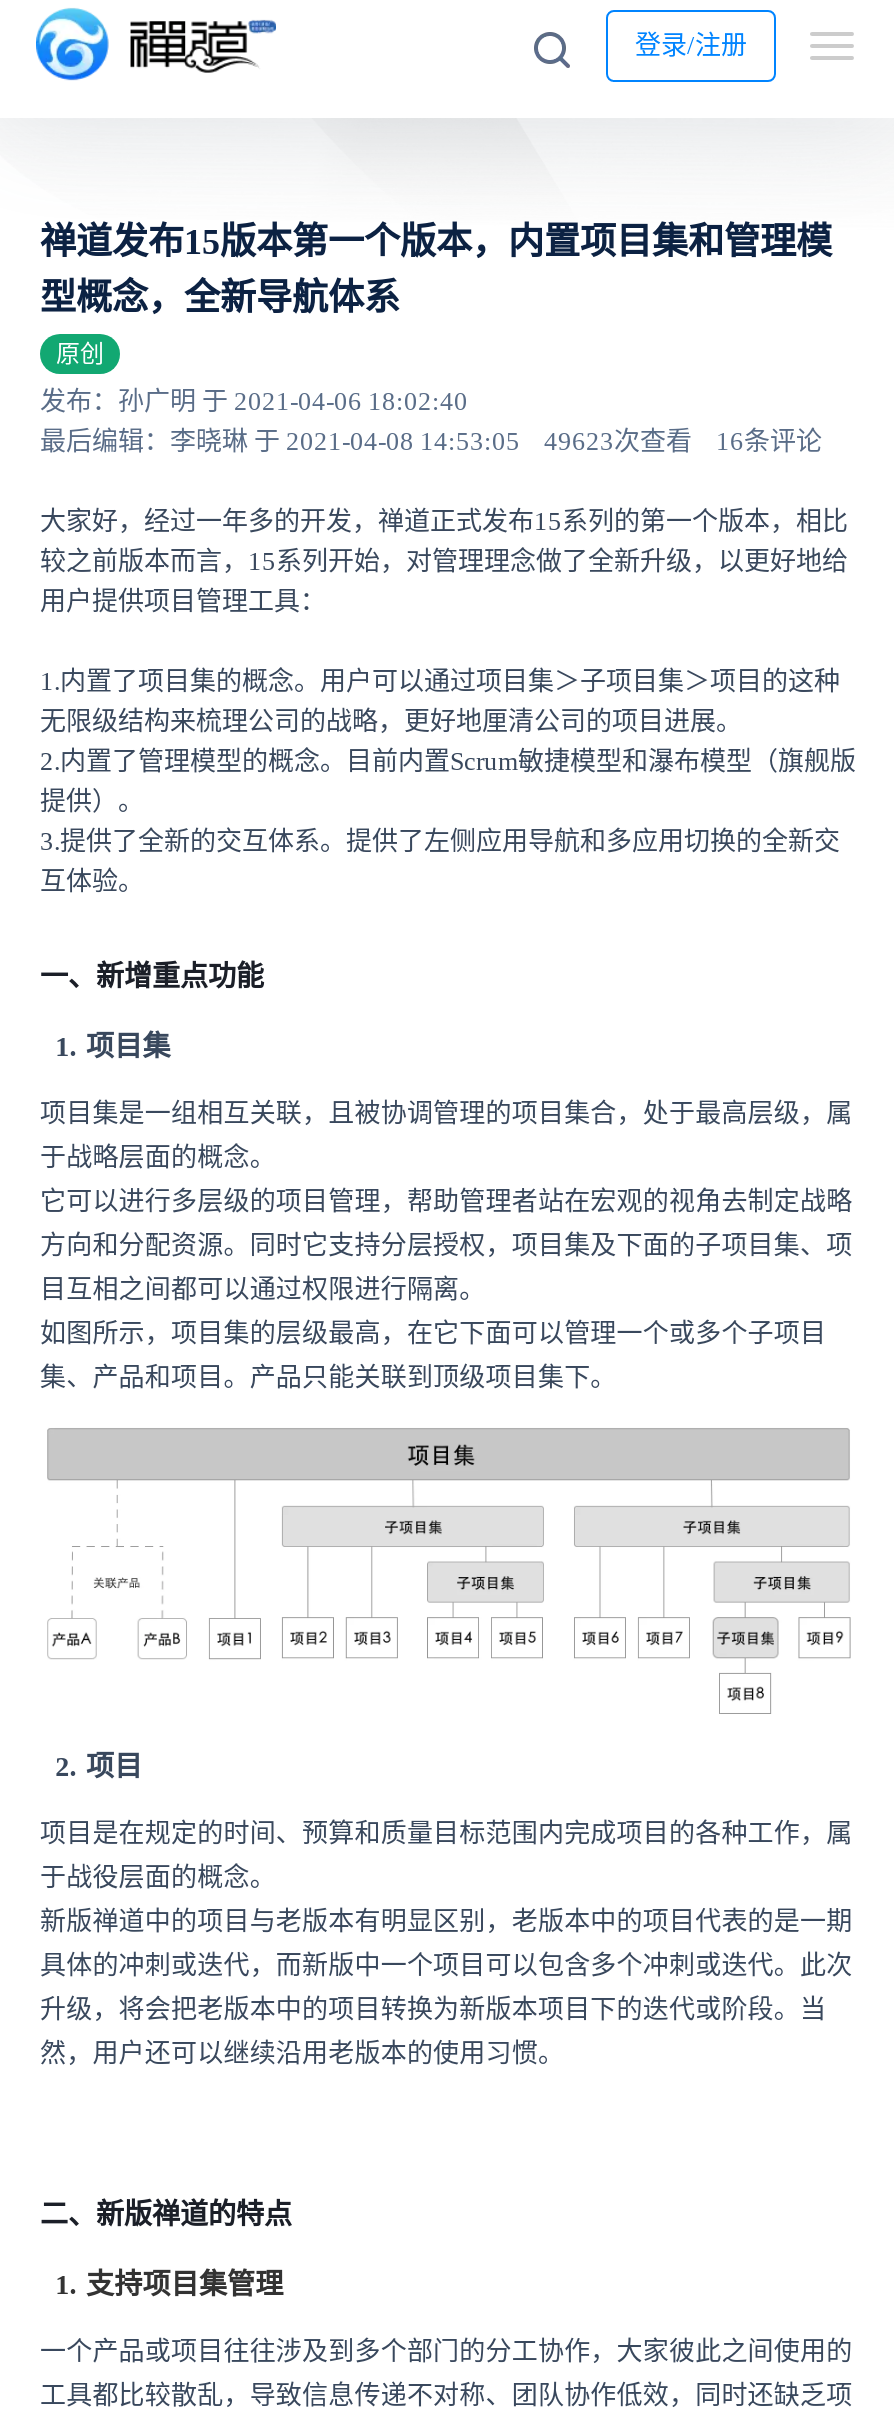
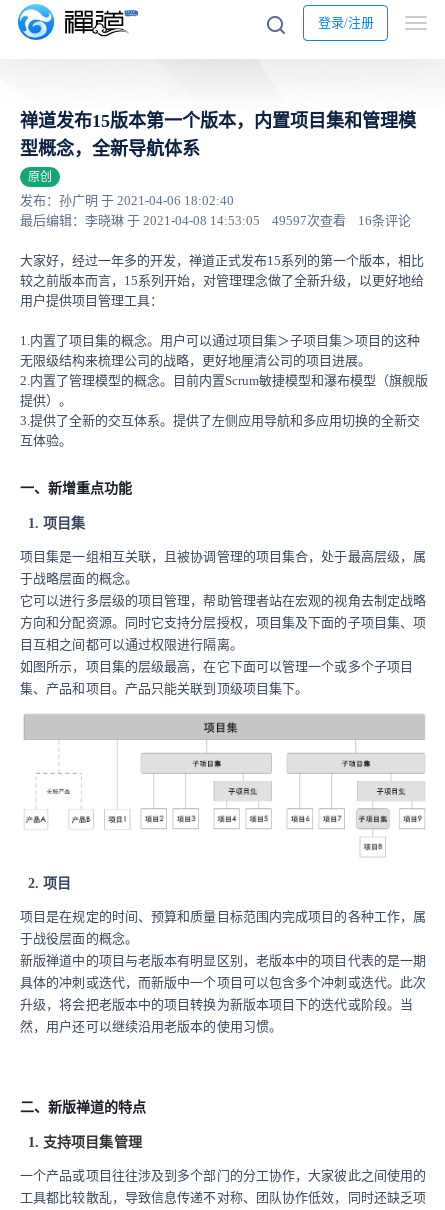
- 最后编辑：李晓琳 于 2021-04-08 14:53:05 49623次查看 16条评论
+ 最后编辑：李晓琳 于 2021-04-08 14:53:05 49597次查看 16条评论
